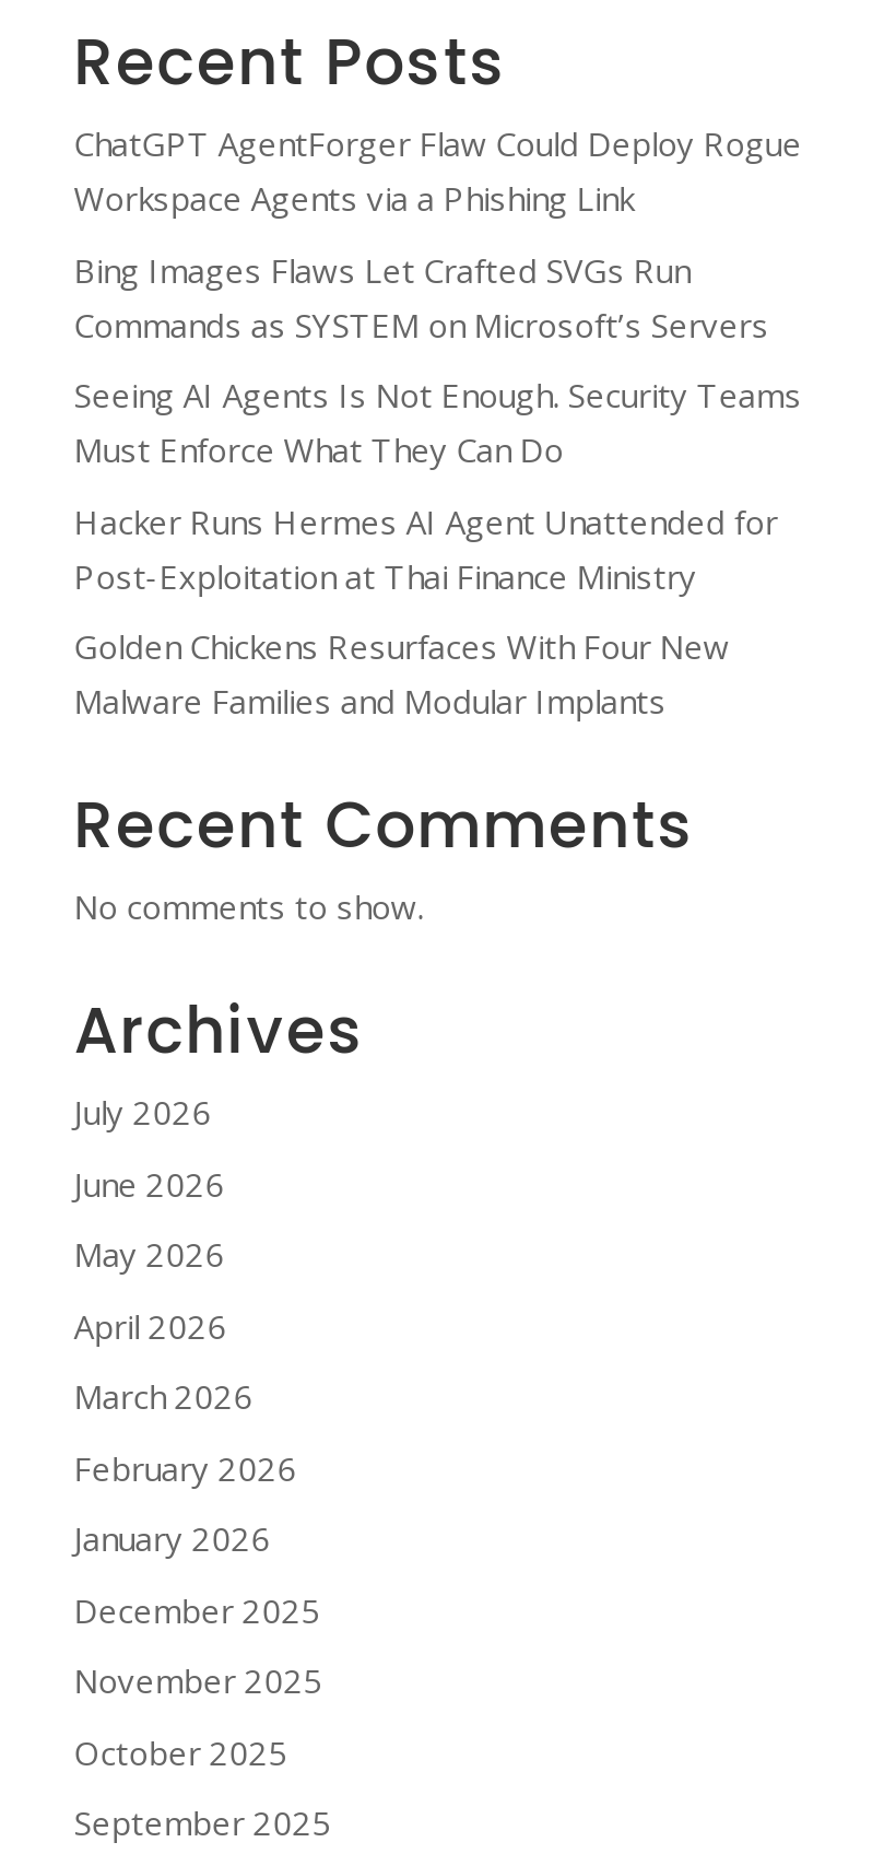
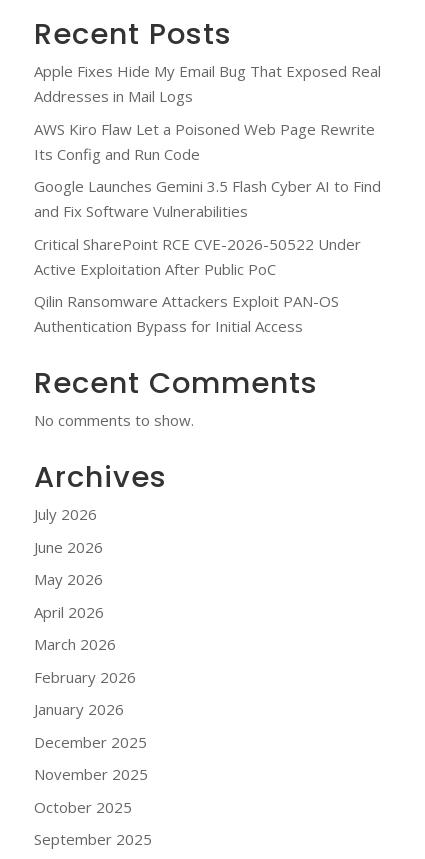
- ChatGPT AgentForger Flaw Could Deploy Rogue
- Workspace Agents via a Phishing Link
+ Apple Fixes Hide My Email Bug That Exposed Real
+ Addresses in Mail Logs

- Bing Images Flaws Let Crafted SVGs Run
- Commands as SYSTEM on Microsoft’s Servers
+ AWS Kiro Flaw Let a Poisoned Web Page Rewrite
+ Its Config and Run Code

- Seeing AI Agents Is Not Enough. Security Teams
- Must Enforce What They Can Do
+ Google Launches Gemini 3.5 Flash Cyber AI to Find
+ and Fix Software Vulnerabilities

- Hacker Runs Hermes AI Agent Unattended for
- Post-Exploitation at Thai Finance Ministry
+ Critical SharePoint RCE CVE-2026-50522 Under
+ Active Exploitation After Public PoC

- Golden Chickens Resurfaces With Four New
- Malware Families and Modular Implants
+ Qilin Ransomware Attackers Exploit PAN-OS
+ Authentication Bypass for Initial Access
